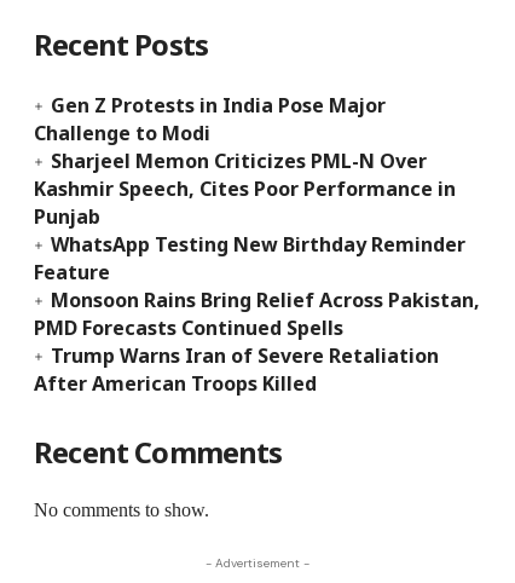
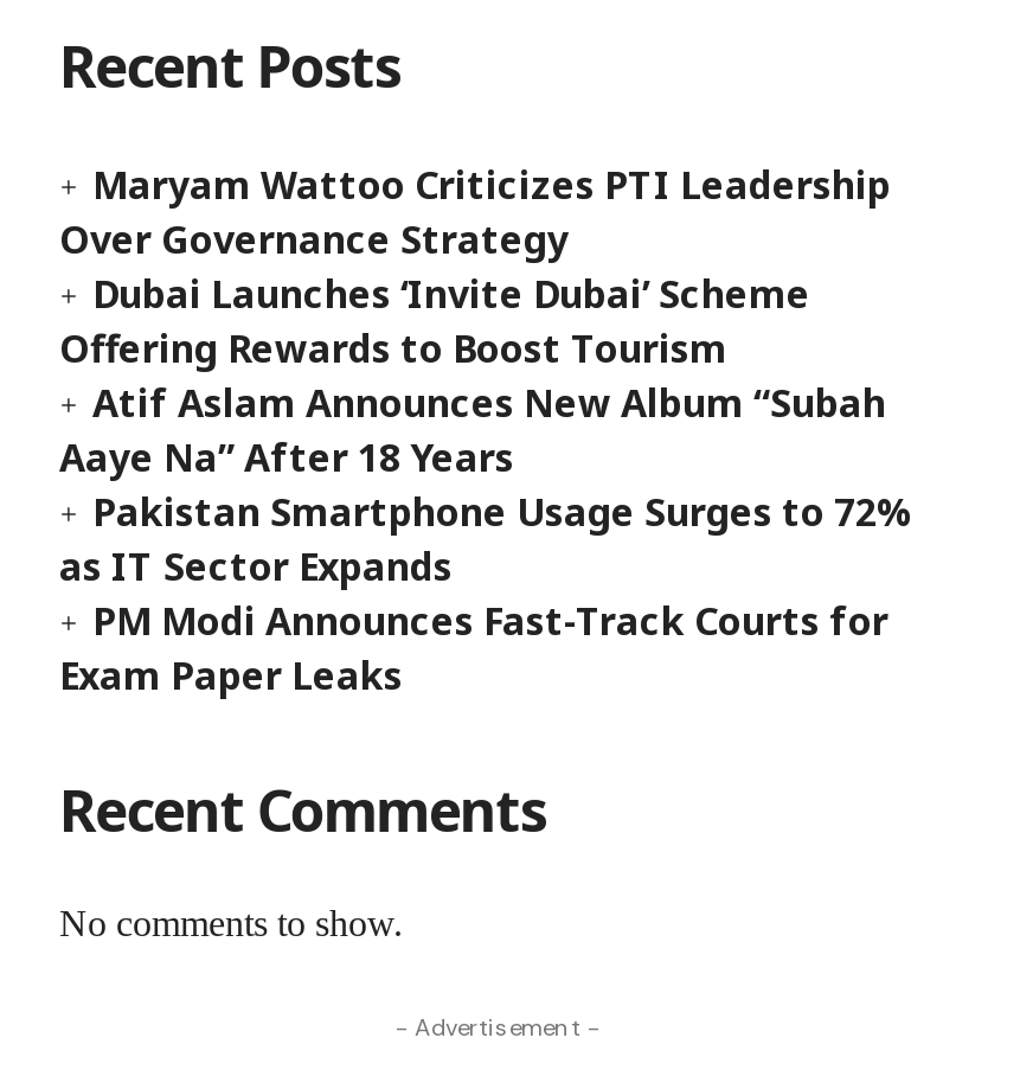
- Gen Z Protests in India Pose Major
- Challenge to Modi
- Sharjeel Memon Criticizes PML-N Over
- Kashmir Speech, Cites Poor Performance in
- Punjab
- WhatsApp Testing New Birthday Reminder
- Feature
- Monsoon Rains Bring Relief Across Pakistan,
- PMD Forecasts Continued Spells
- Trump Warns Iran of Severe Retaliation
- After American Troops Killed
+ Maryam Wattoo Criticizes PTI Leadership
+ Over Governance Strategy
+ Dubai Launches ‘Invite Dubai’ Scheme
+ Offering Rewards to Boost Tourism
+ Atif Aslam Announces New Album “Subah
+ Aaye Na” After 18 Years
+ Pakistan Smartphone Usage Surges to 72%
+ as IT Sector Expands
+ PM Modi Announces Fast-Track Courts for
+ Exam Paper Leaks
